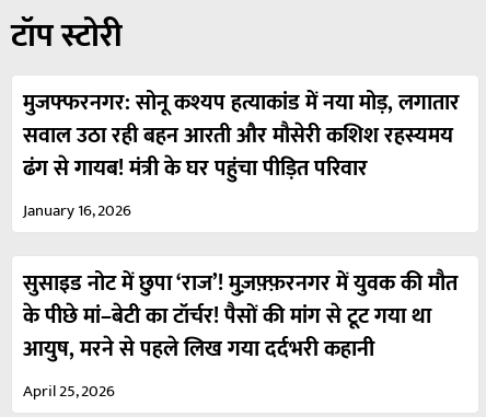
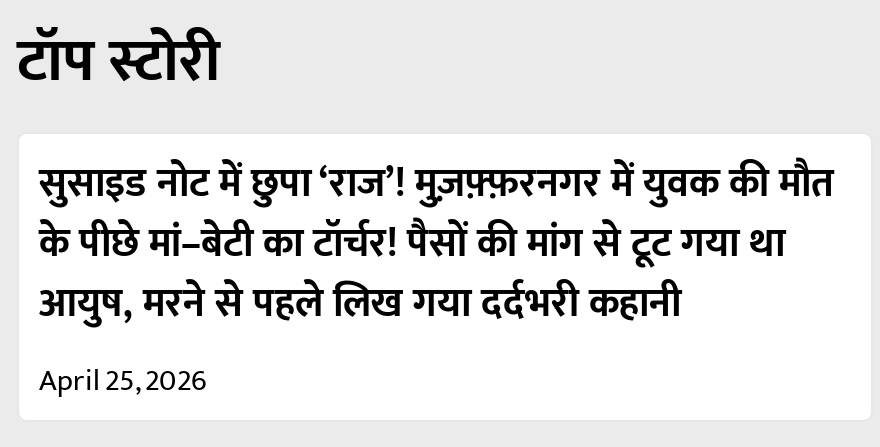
- मुजफ्फरनगर: सोनू कश्यप हत्याकांड में नया मोड़, लगातार
- सवाल उठा रही बहन आरती और मौसेरी कशिश रहस्यमय
- ढंग से गायब! मंत्री के घर पहुंचा पीड़ित परिवार
- January 16, 2026
